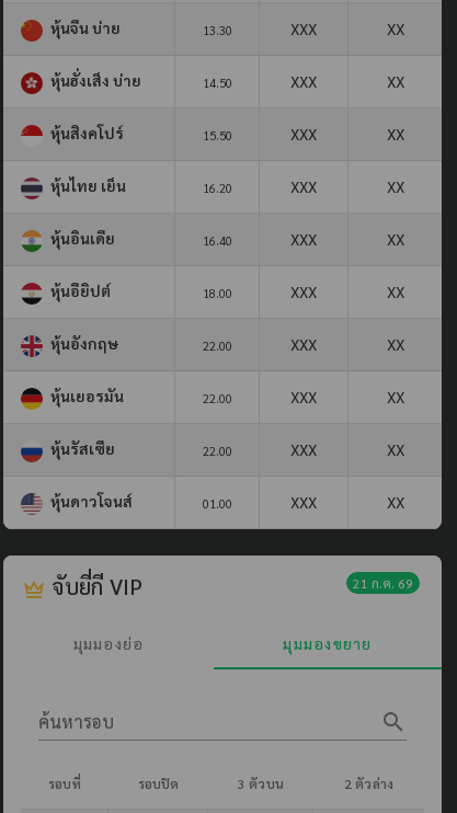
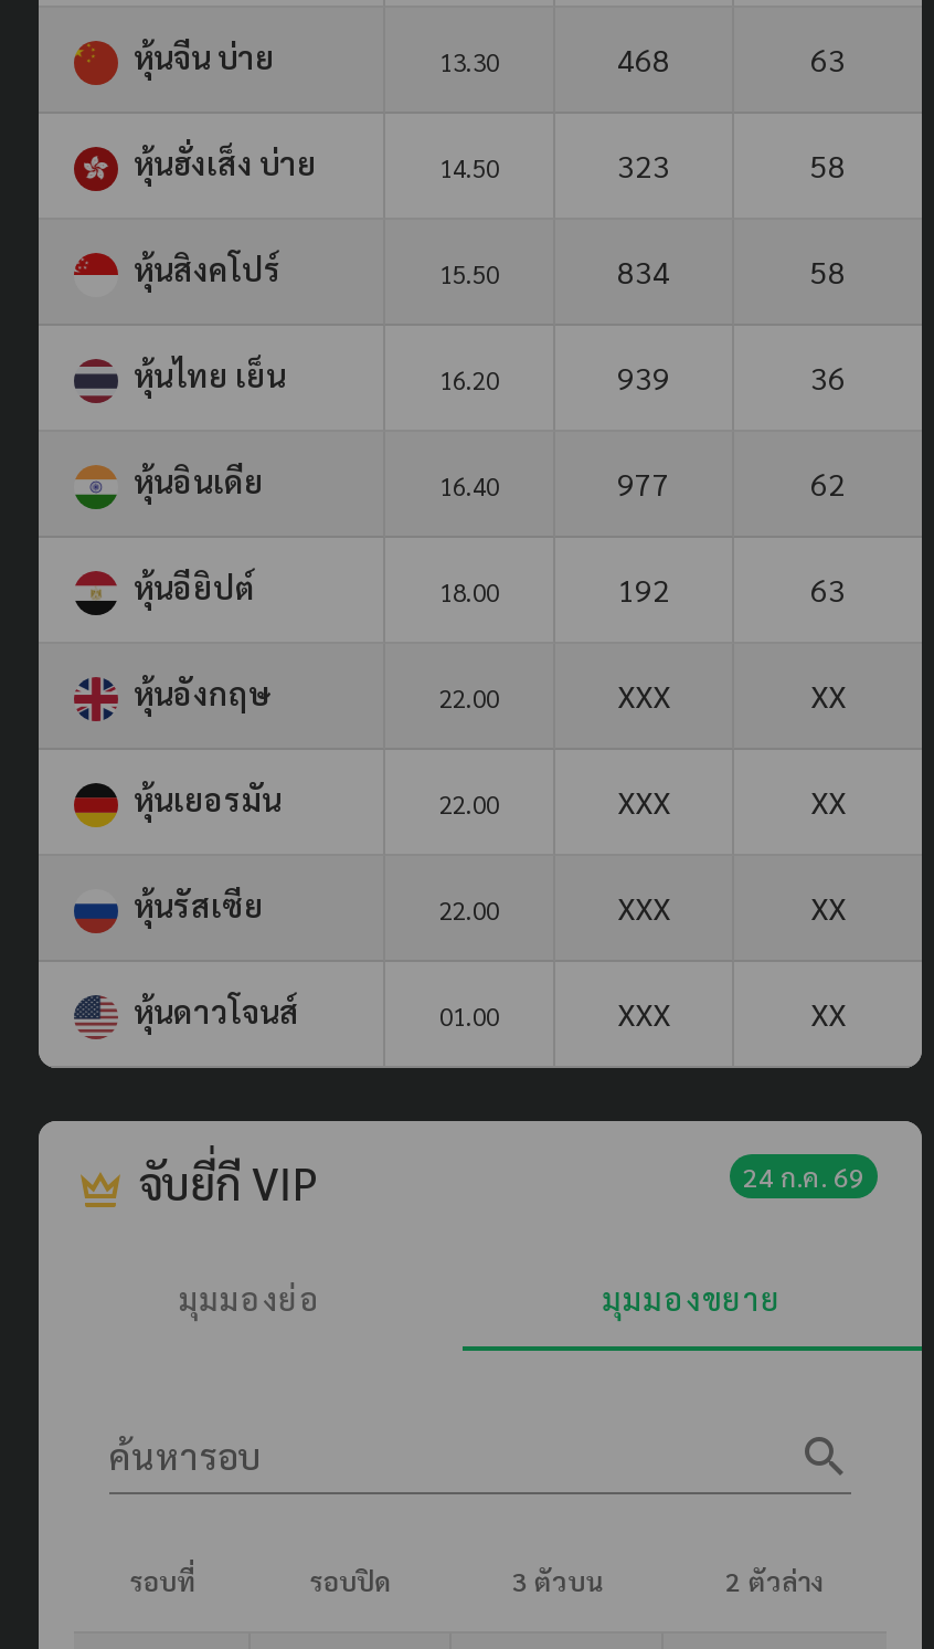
- XXX
- XX
+ 468
+ 63

- XXX
- XX
+ 323
+ 58

- XXX
- XX
+ 834
+ 58

- XXX
- XX
+ 939
+ 36

- XXX
- XX
+ 977
+ 62

- XXX
- XX
+ 192
+ 63

- 21 ก.ค. 69
+ 24 ก.ค. 69
